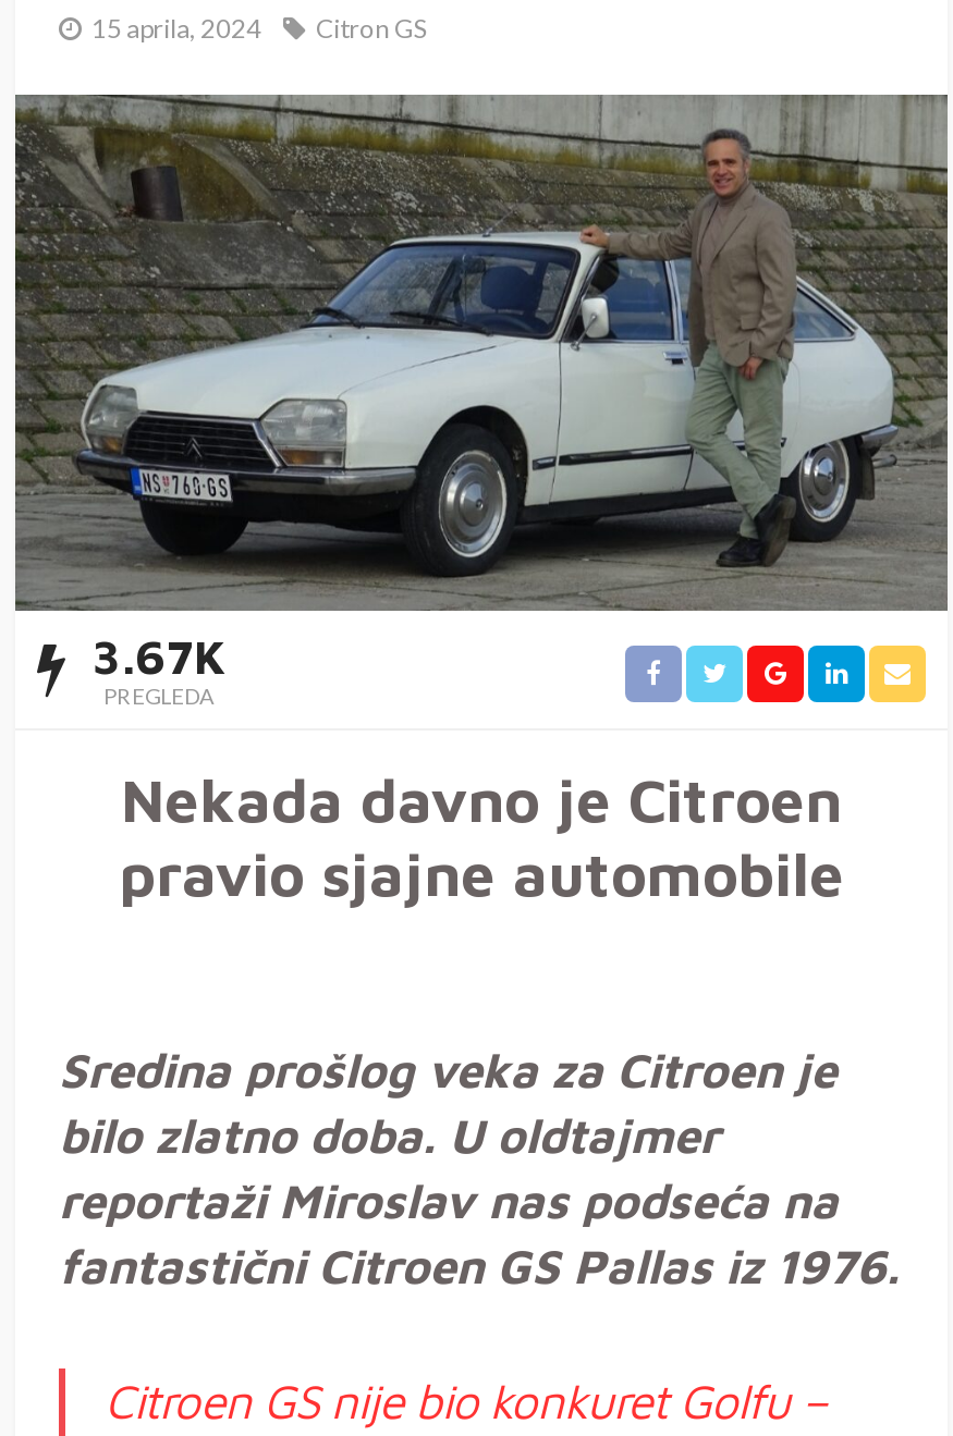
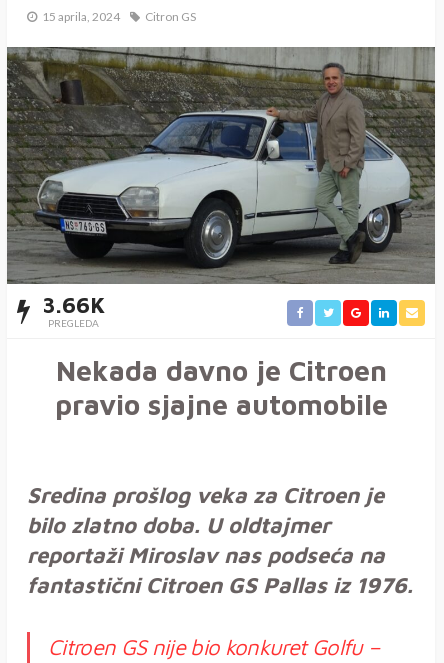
- 3.67K
+ 3.66K
